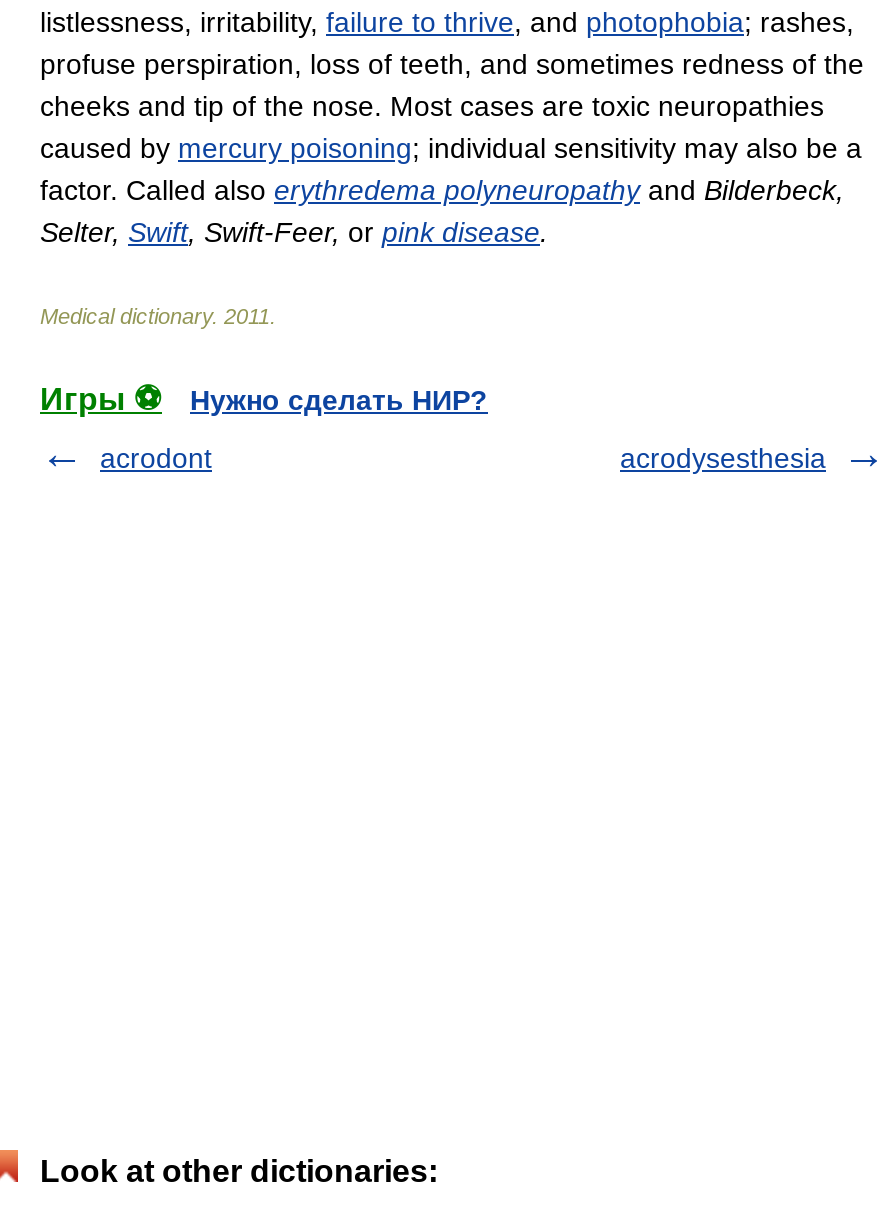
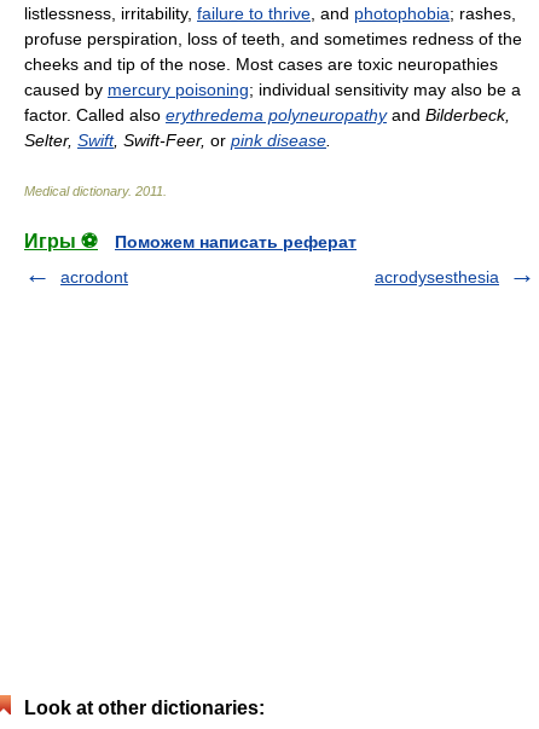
- Нужно сделать НИР?
+ Поможем написать реферат
